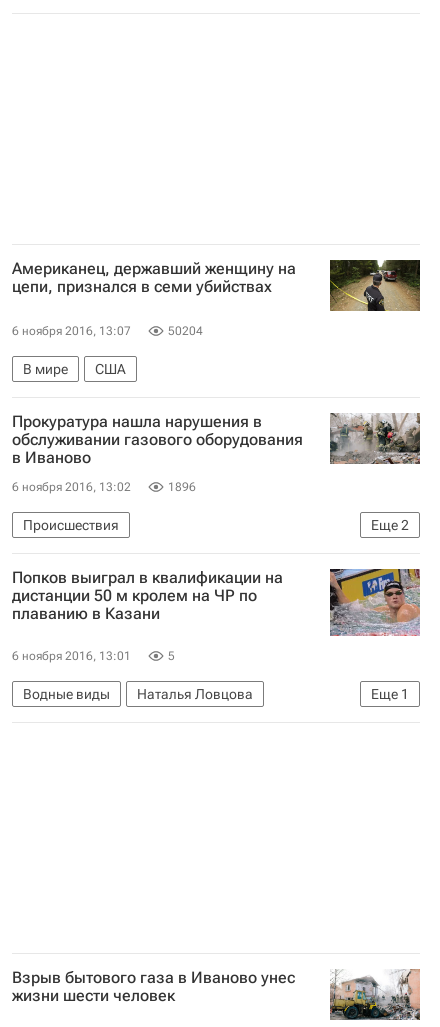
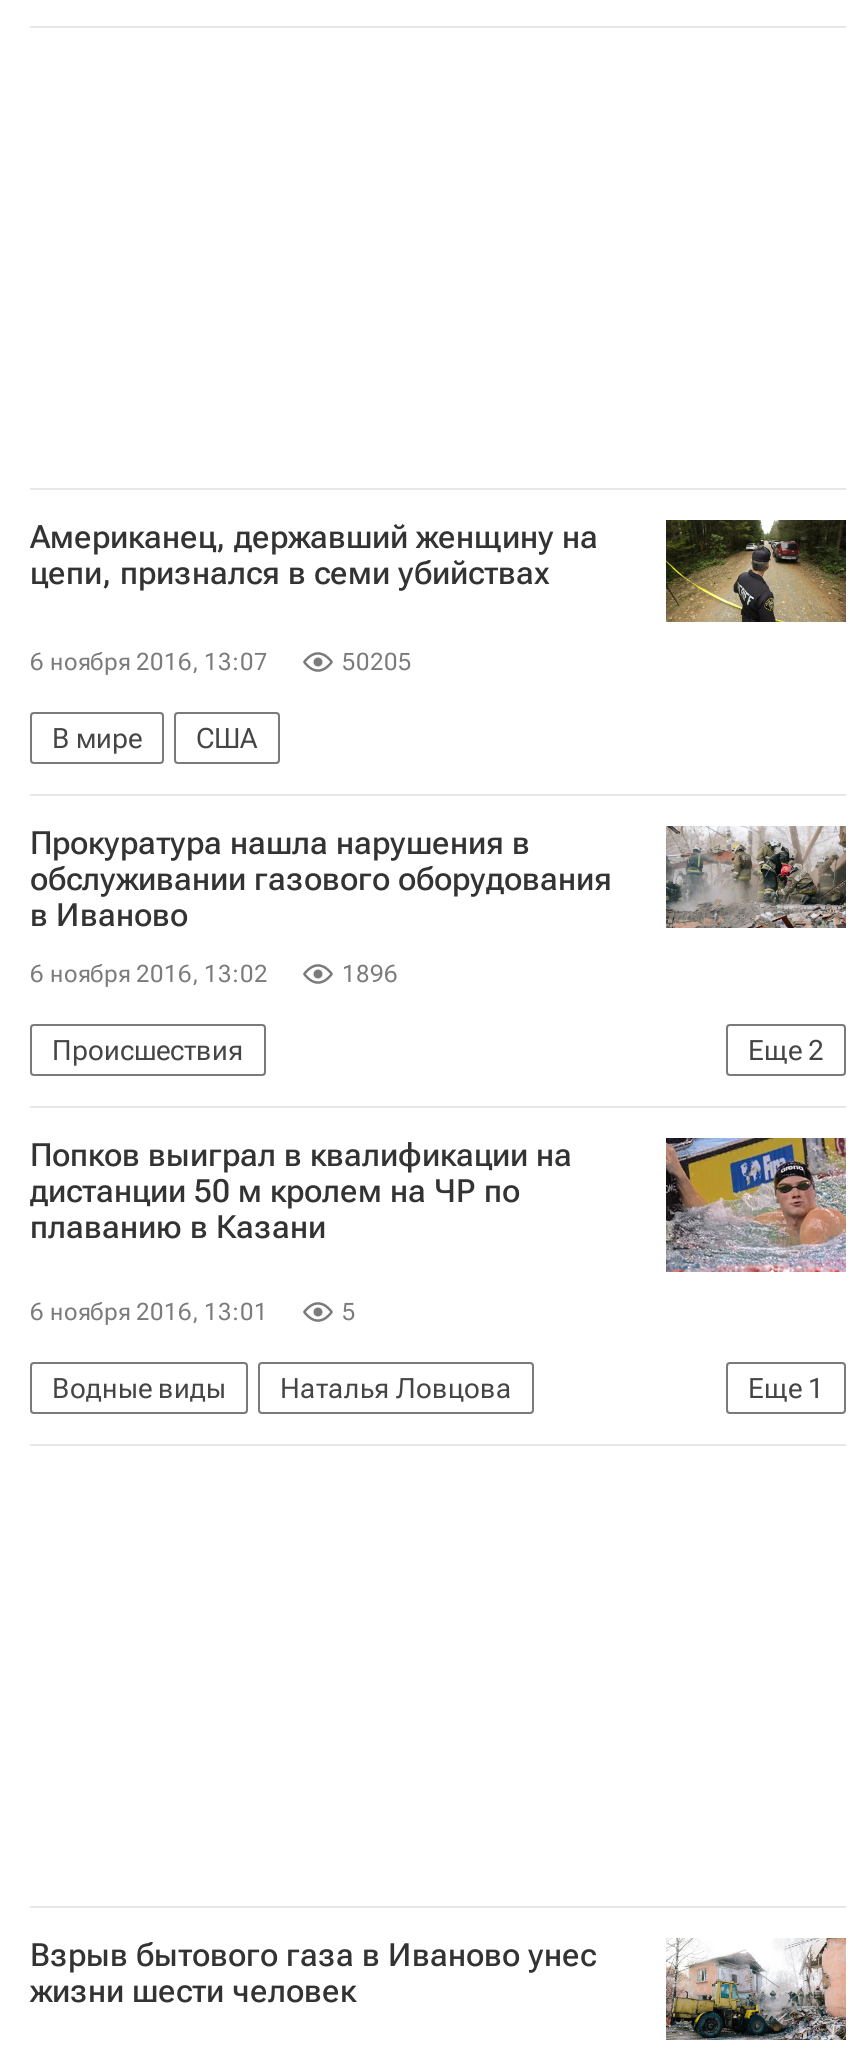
- 50204
+ 50205
